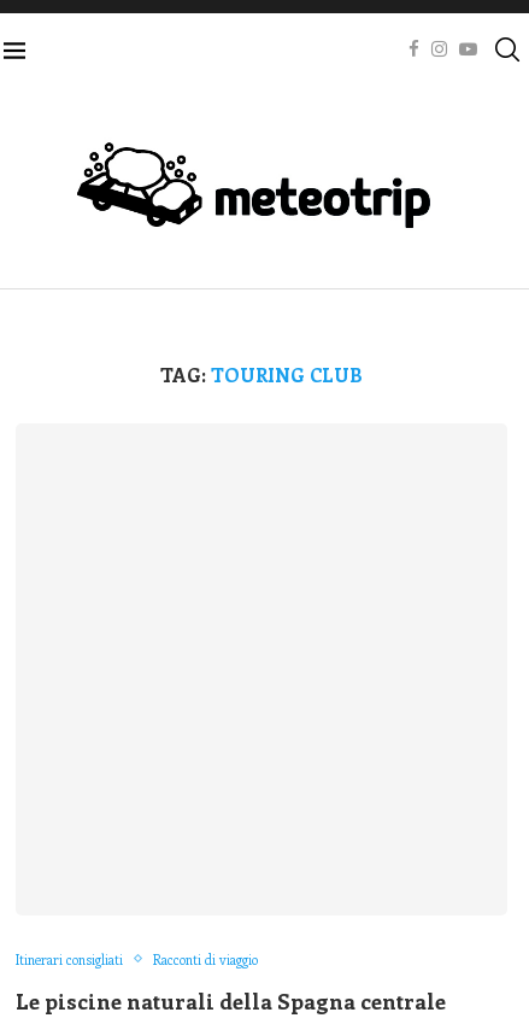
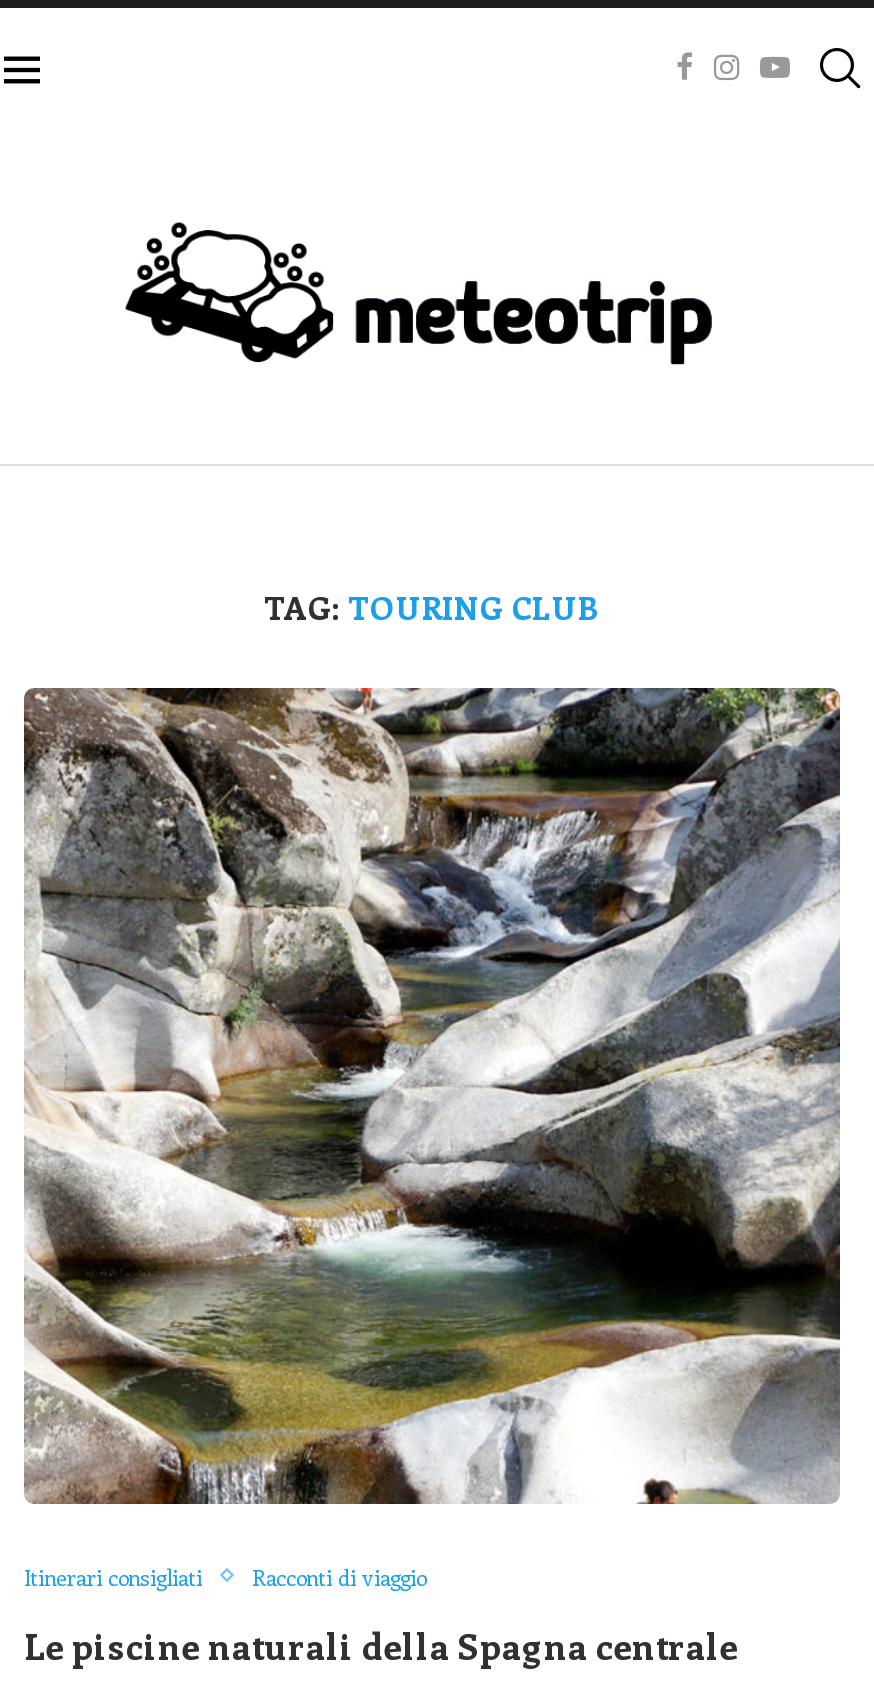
+ [image]
